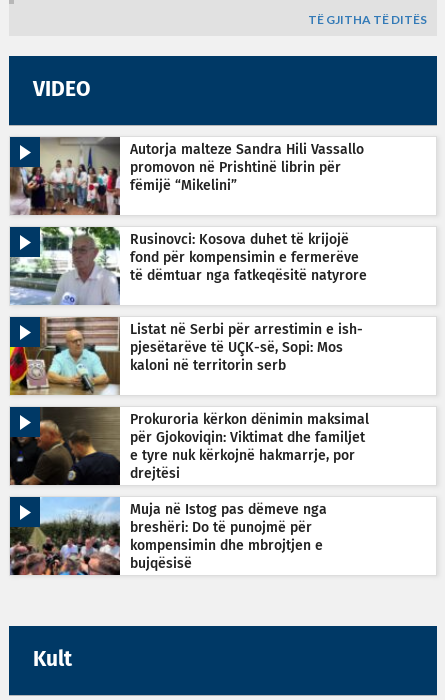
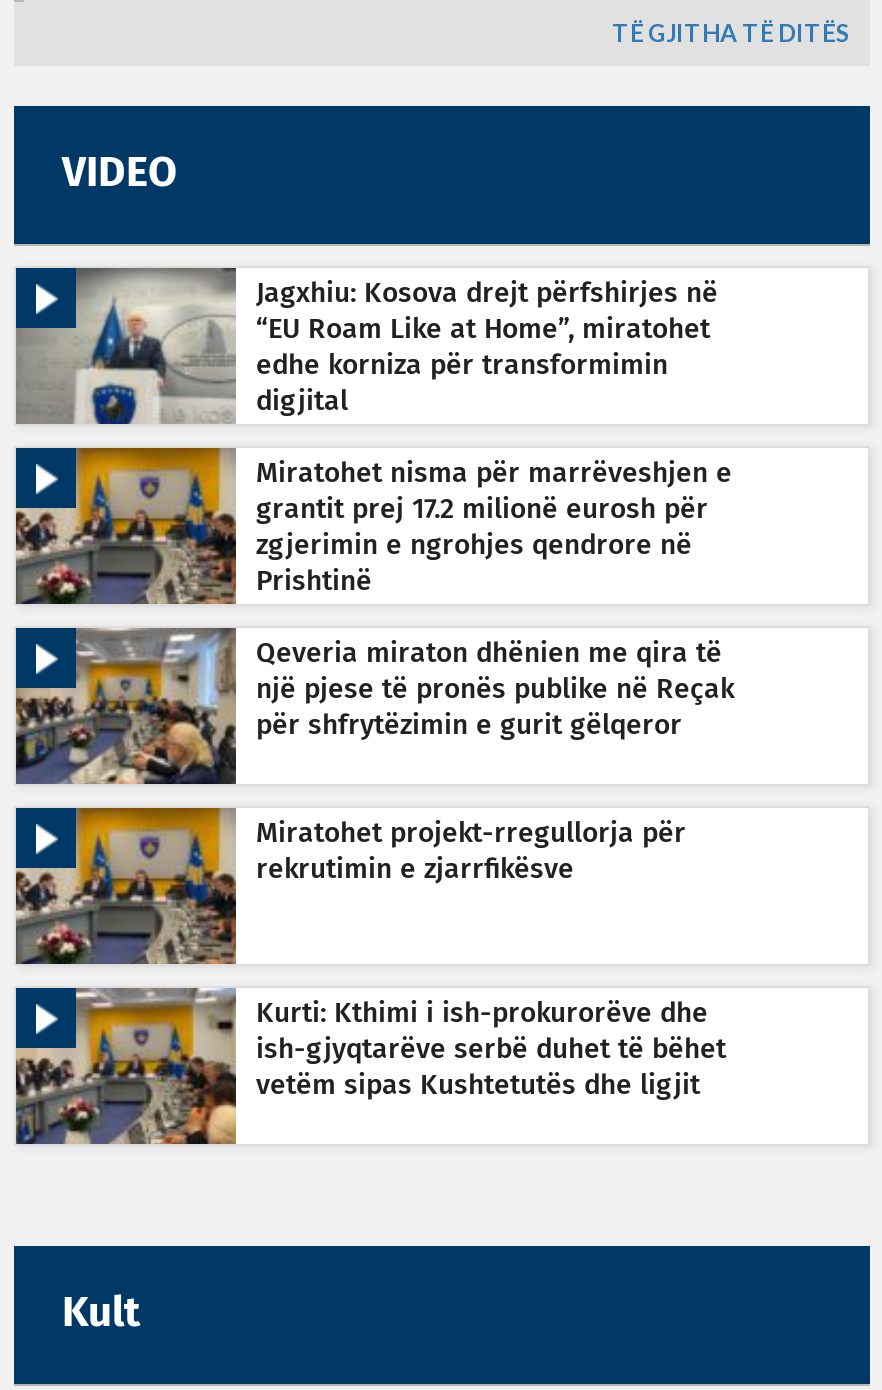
- [image]
- Autorja malteze Sandra Hili Vassallo
- promovon në Prishtinë librin për
- fëmijë “Mikelini”
+ [image]
+ Jagxhiu: Kosova drejt përfshirjes në
+ “EU Roam Like at Home”, miratohet
+ edhe korniza për transformimin
+ digjital

- [image]
- Rusinovci: Kosova duhet të krijojë
- fond për kompensimin e fermerëve
- të dëmtuar nga fatkeqësitë natyrore
+ [image]
+ Miratohet nisma për marrëveshjen e
+ grantit prej 17.2 milionë eurosh për
+ zgjerimin e ngrohjes qendrore në
+ Prishtinë

- [image]
- Listat në Serbi për arrestimin e ish-
- pjesëtarëve të UÇK-së, Sopi: Mos
- kaloni në territorin serb
+ [image]
+ Qeveria miraton dhënien me qira të
+ një pjese të pronës publike në Reçak
+ për shfrytëzimin e gurit gëlqeror

- [image]
- Prokuroria kërkon dënimin maksimal
- për Gjokoviqin: Viktimat dhe familjet
- e tyre nuk kërkojnë hakmarrje, por
- drejtësi
+ [image]
+ Miratohet projekt-rregullorja për
+ rekrutimin e zjarrfikësve

- [image]
- Muja në Istog pas dëmeve nga
- breshëri: Do të punojmë për
- kompensimin dhe mbrojtjen e
- bujqësisë
+ [image]
+ Kurti: Kthimi i ish-prokurorëve dhe
+ ish-gjyqtarëve serbë duhet të bëhet
+ vetëm sipas Kushtetutës dhe ligjit
